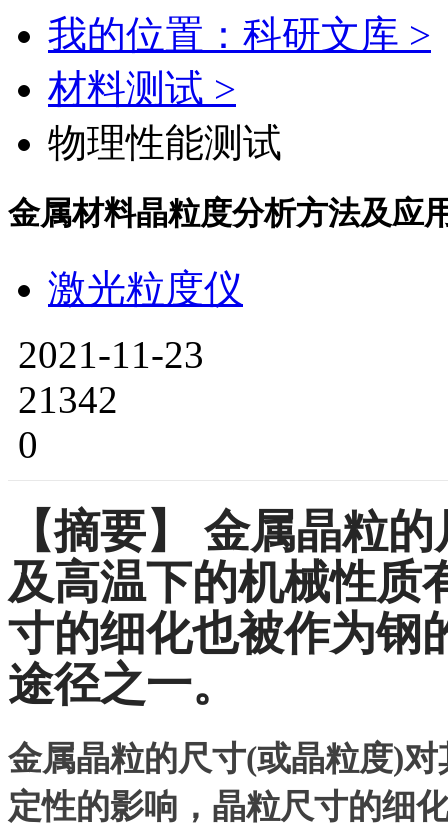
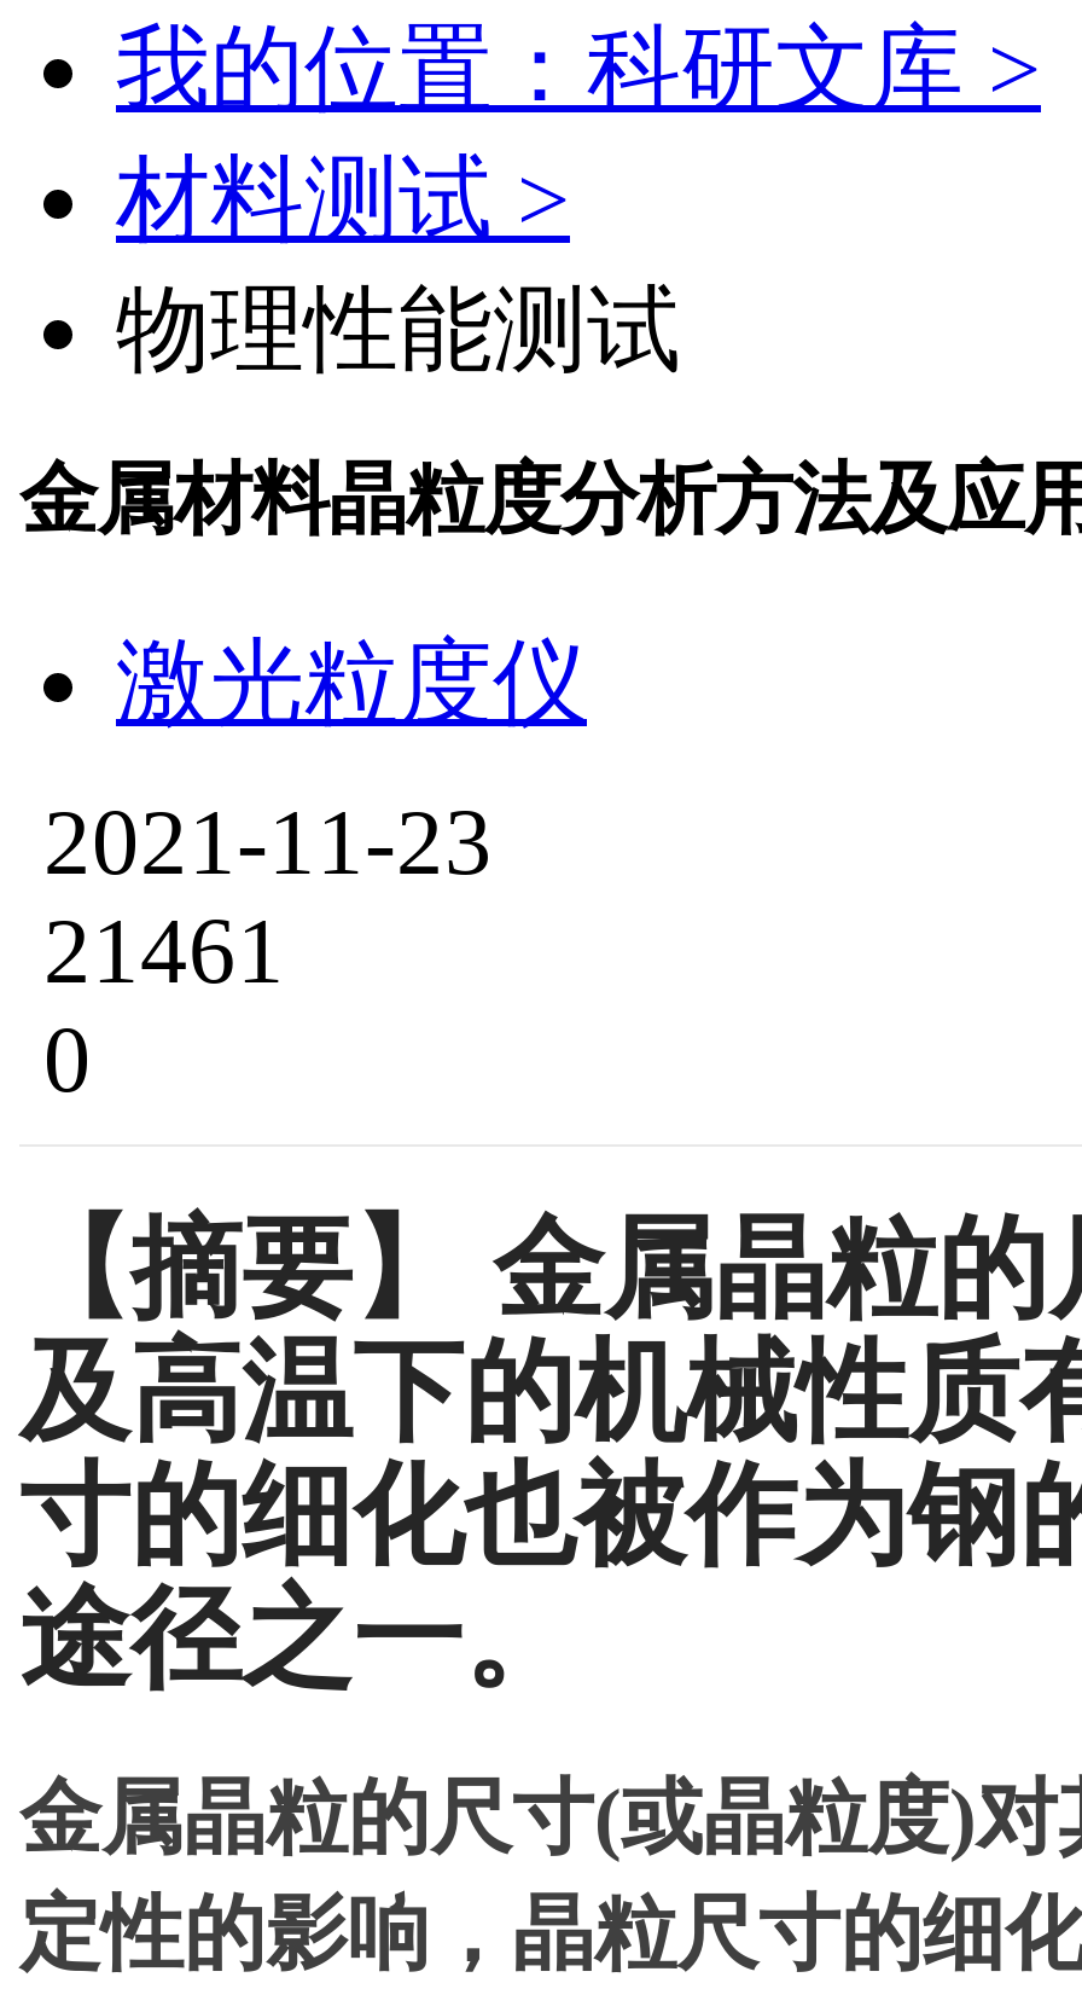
- 21342
+ 21461
